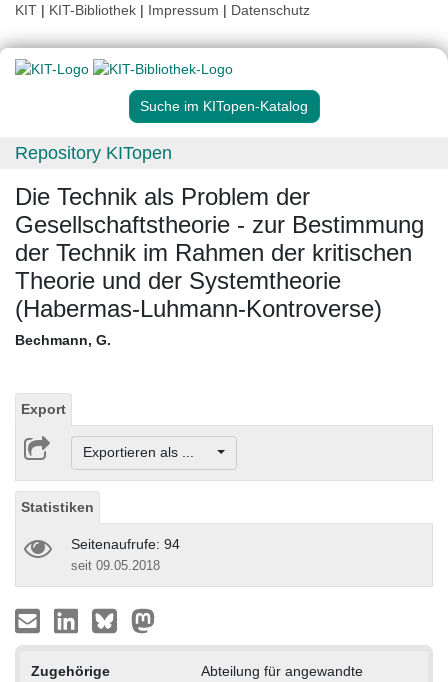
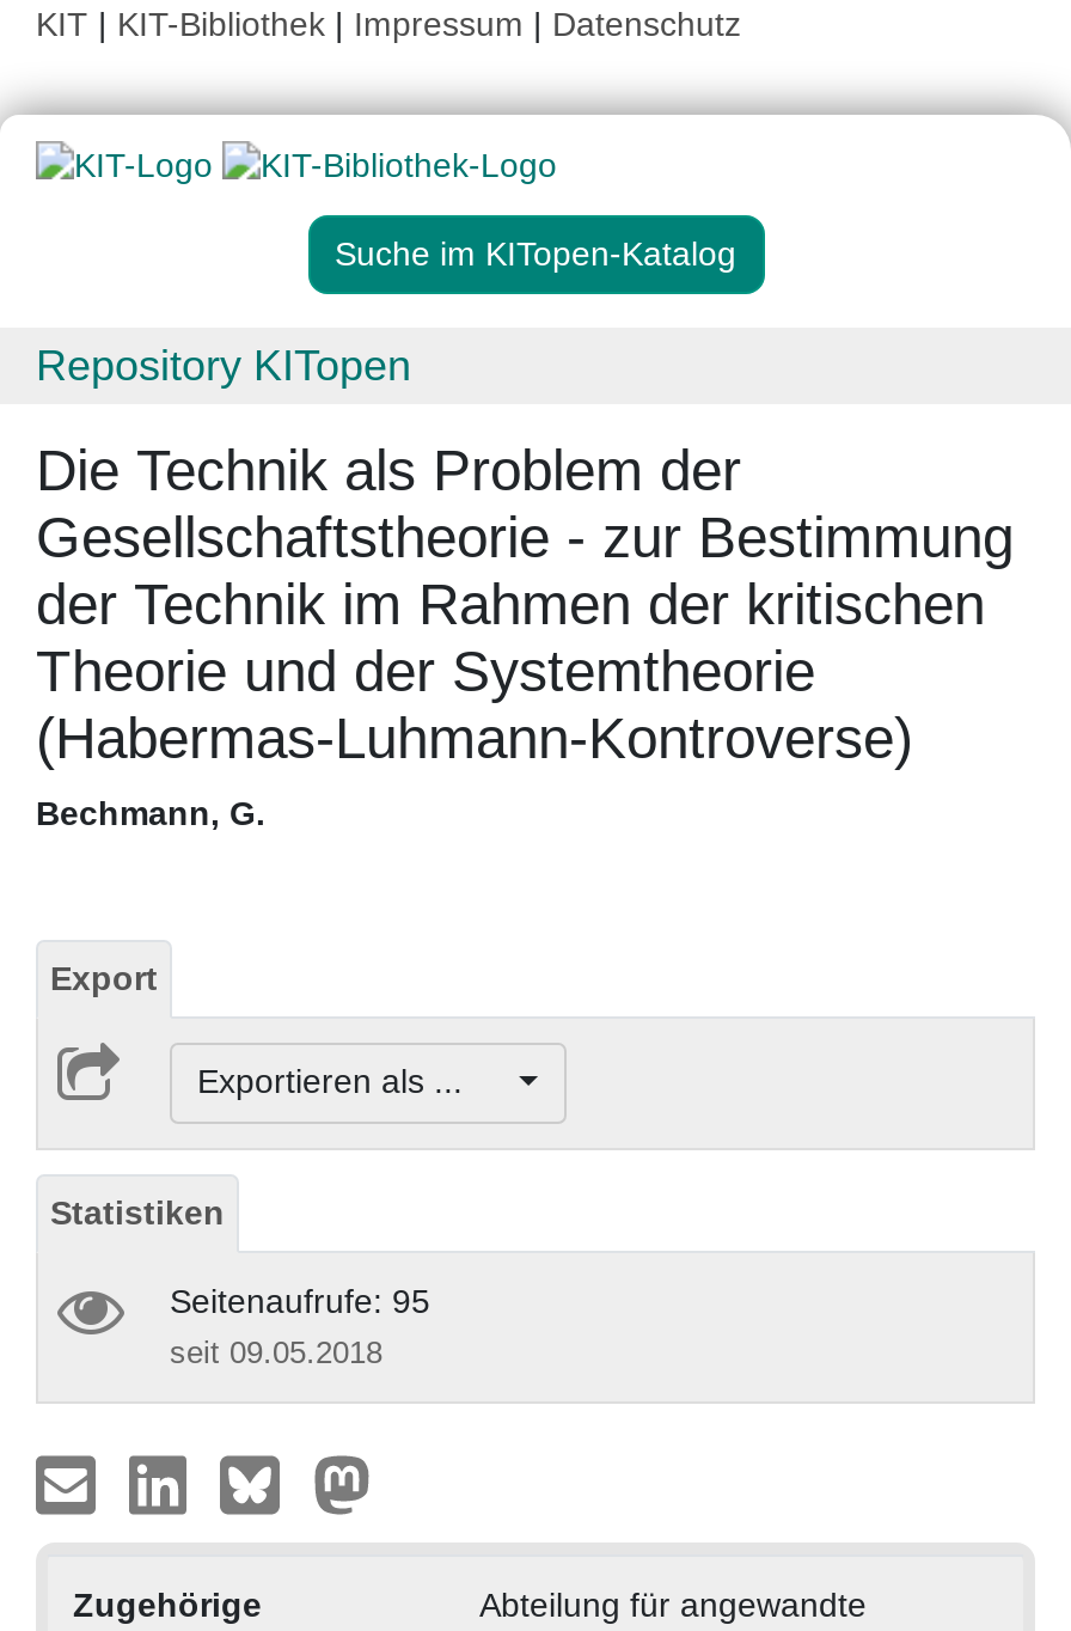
- Seitenaufrufe: 94
+ Seitenaufrufe: 95
